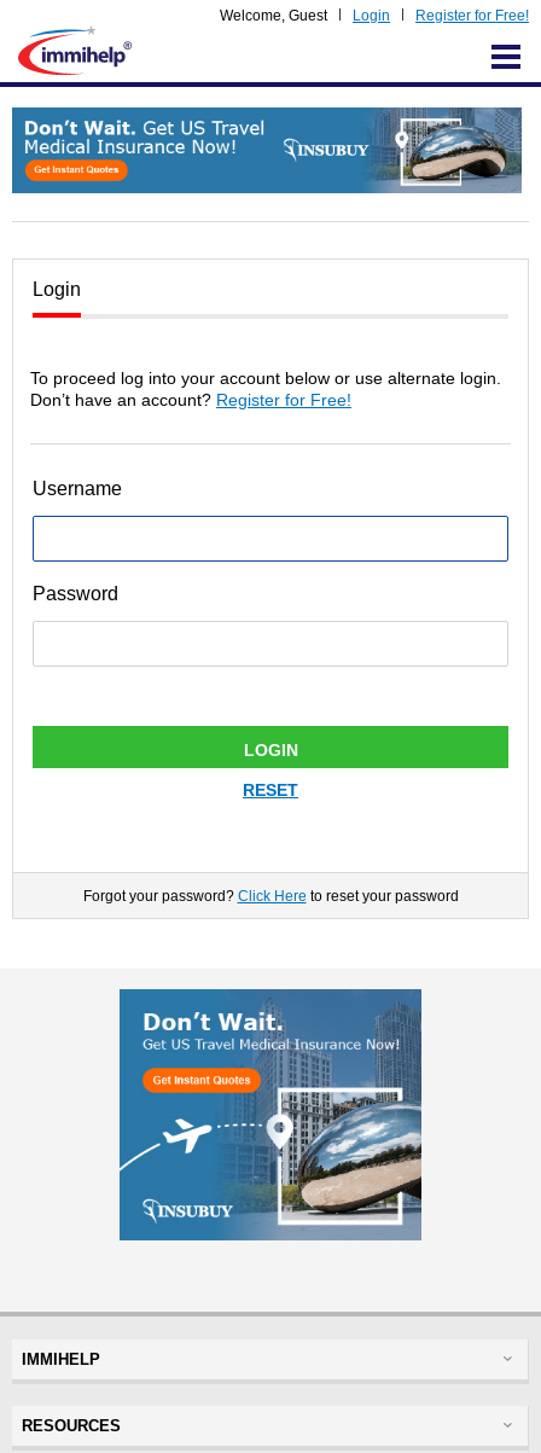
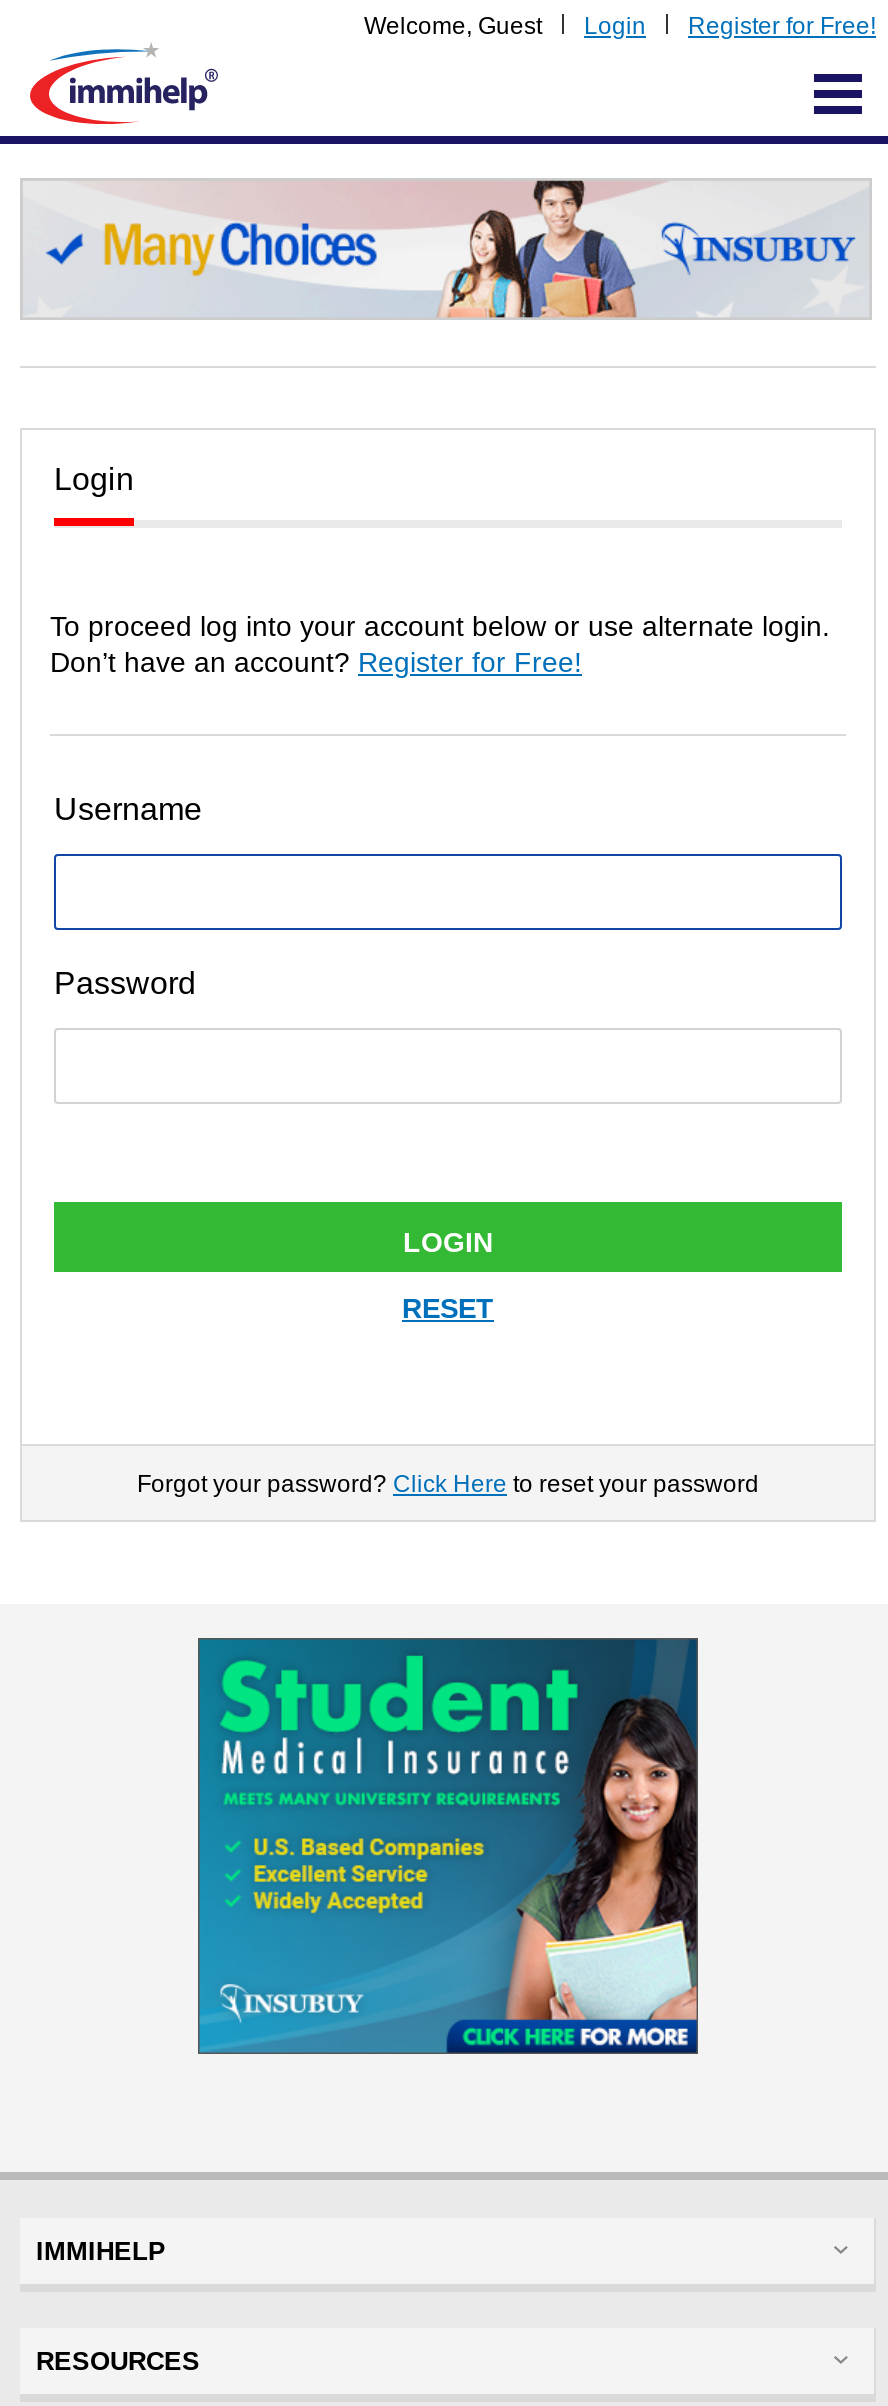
- [image]
+ [image]

- [image]
+ [image]
